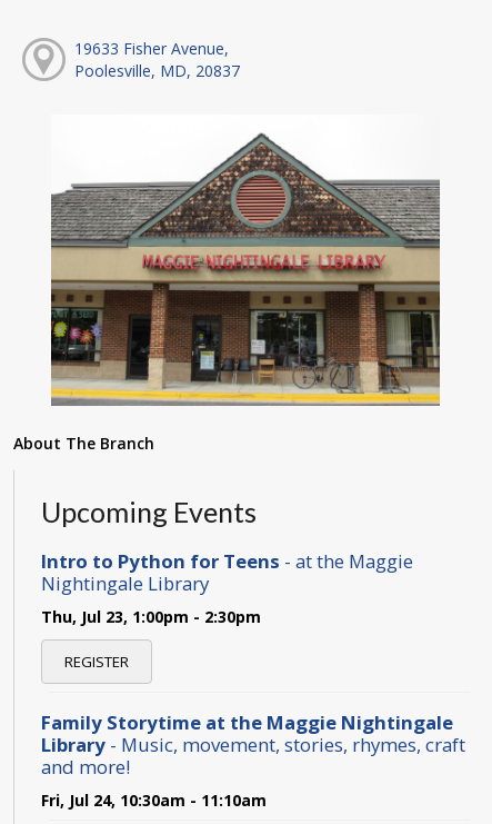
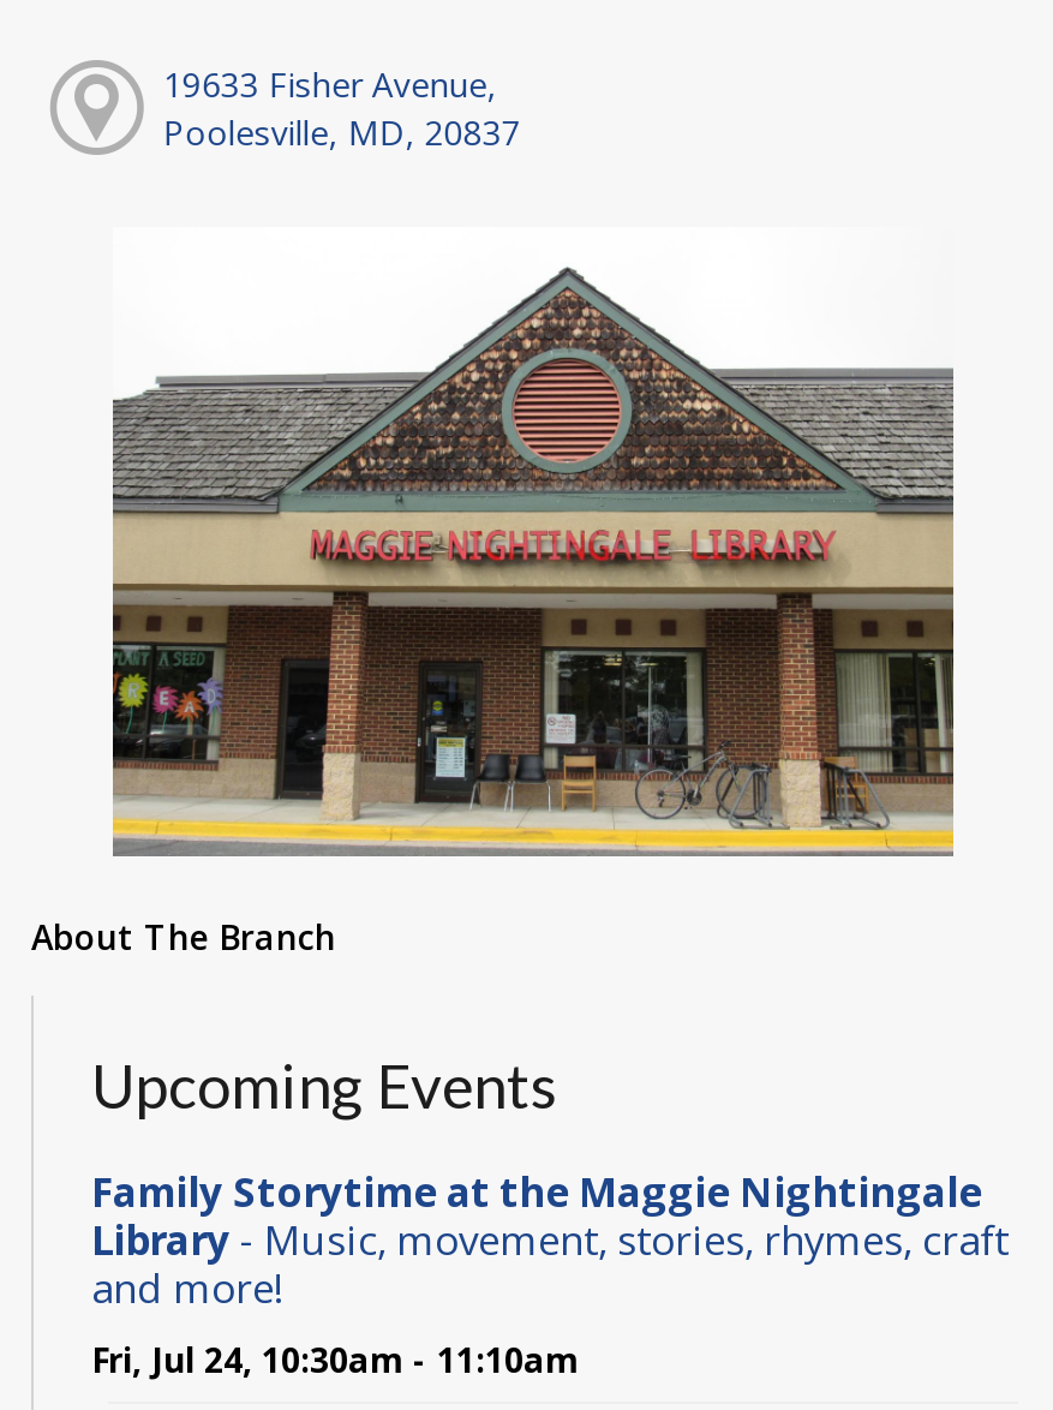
- Intro to Python for Teens - at the Maggie
- Nightingale Library
- Thu, Jul 23, 1:00pm - 2:30pm
- REGISTER
